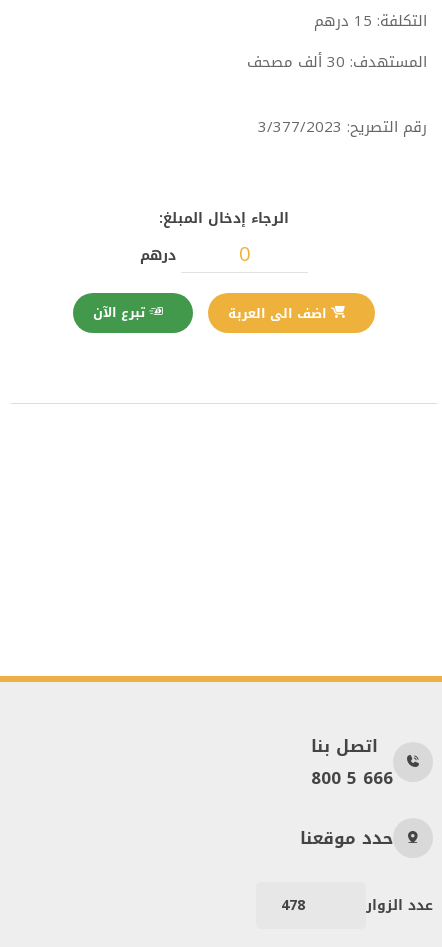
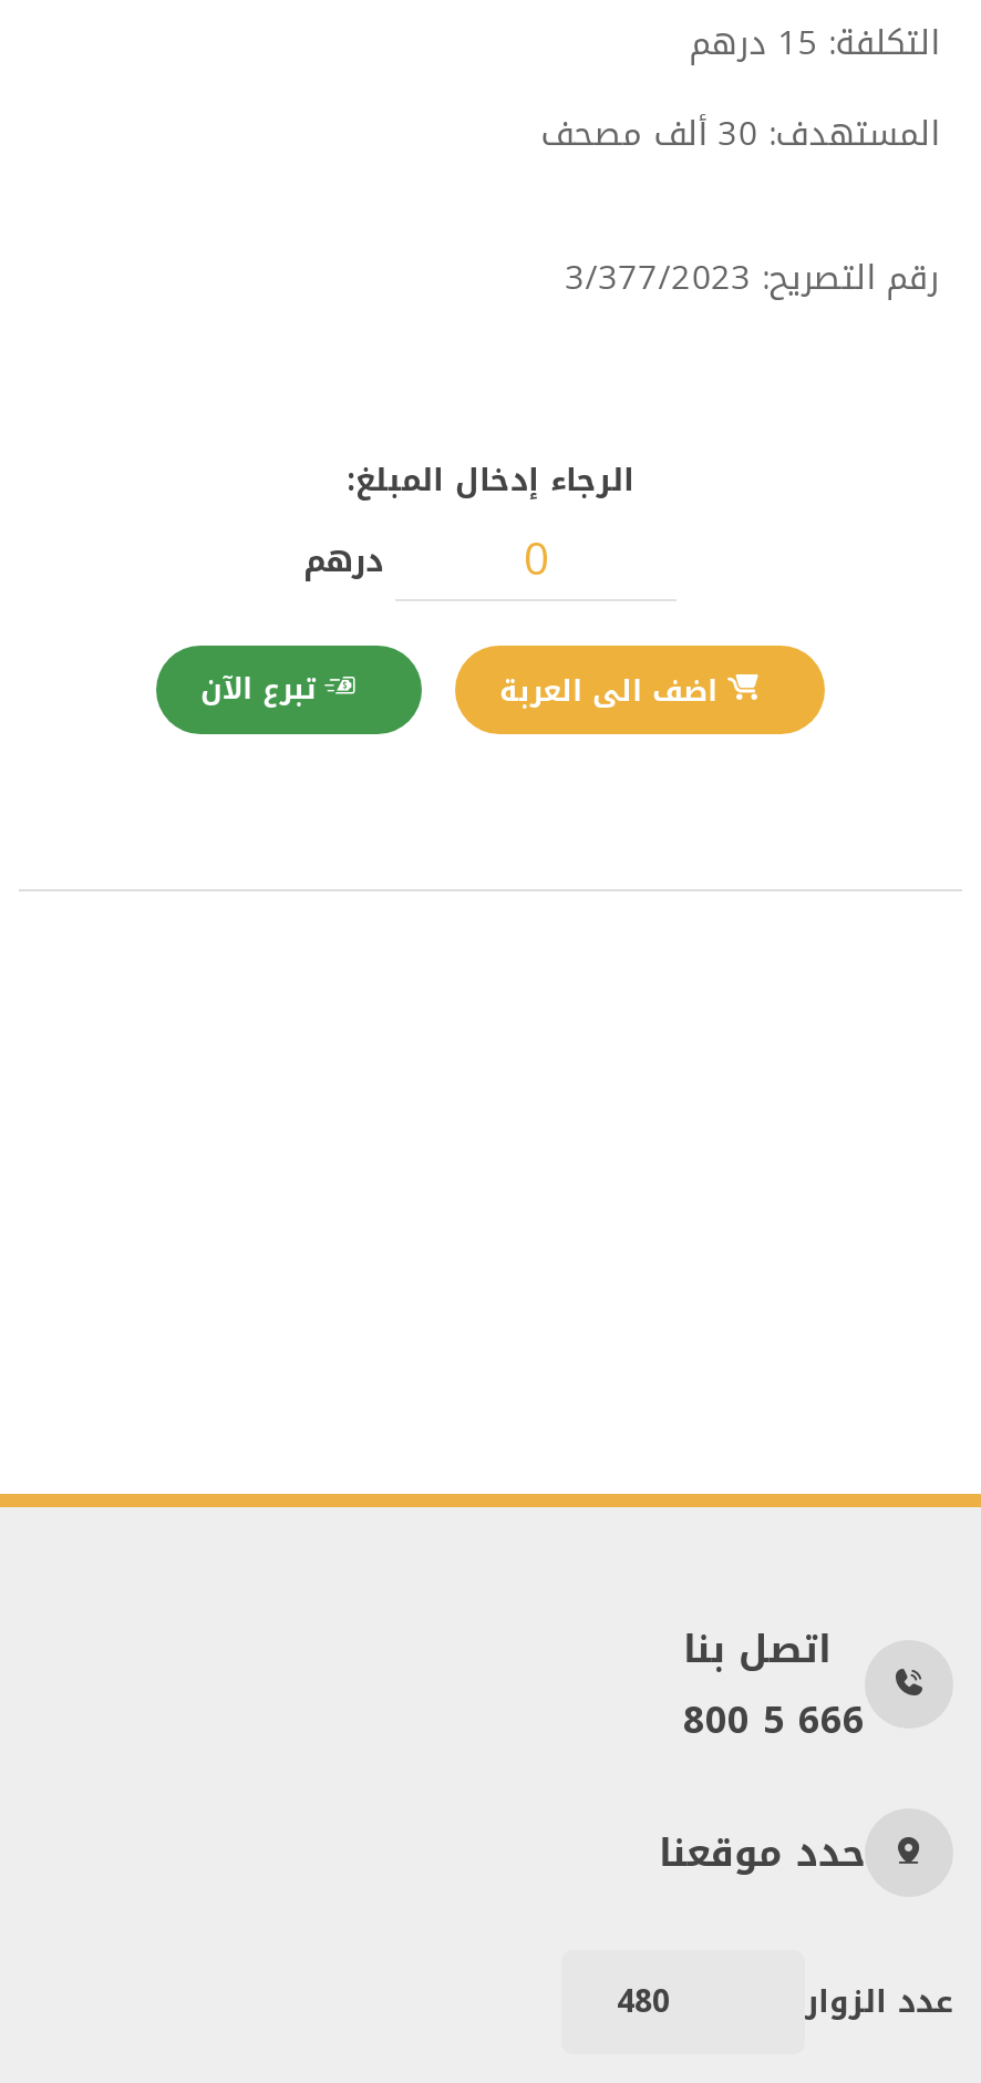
- 478
+ 480
